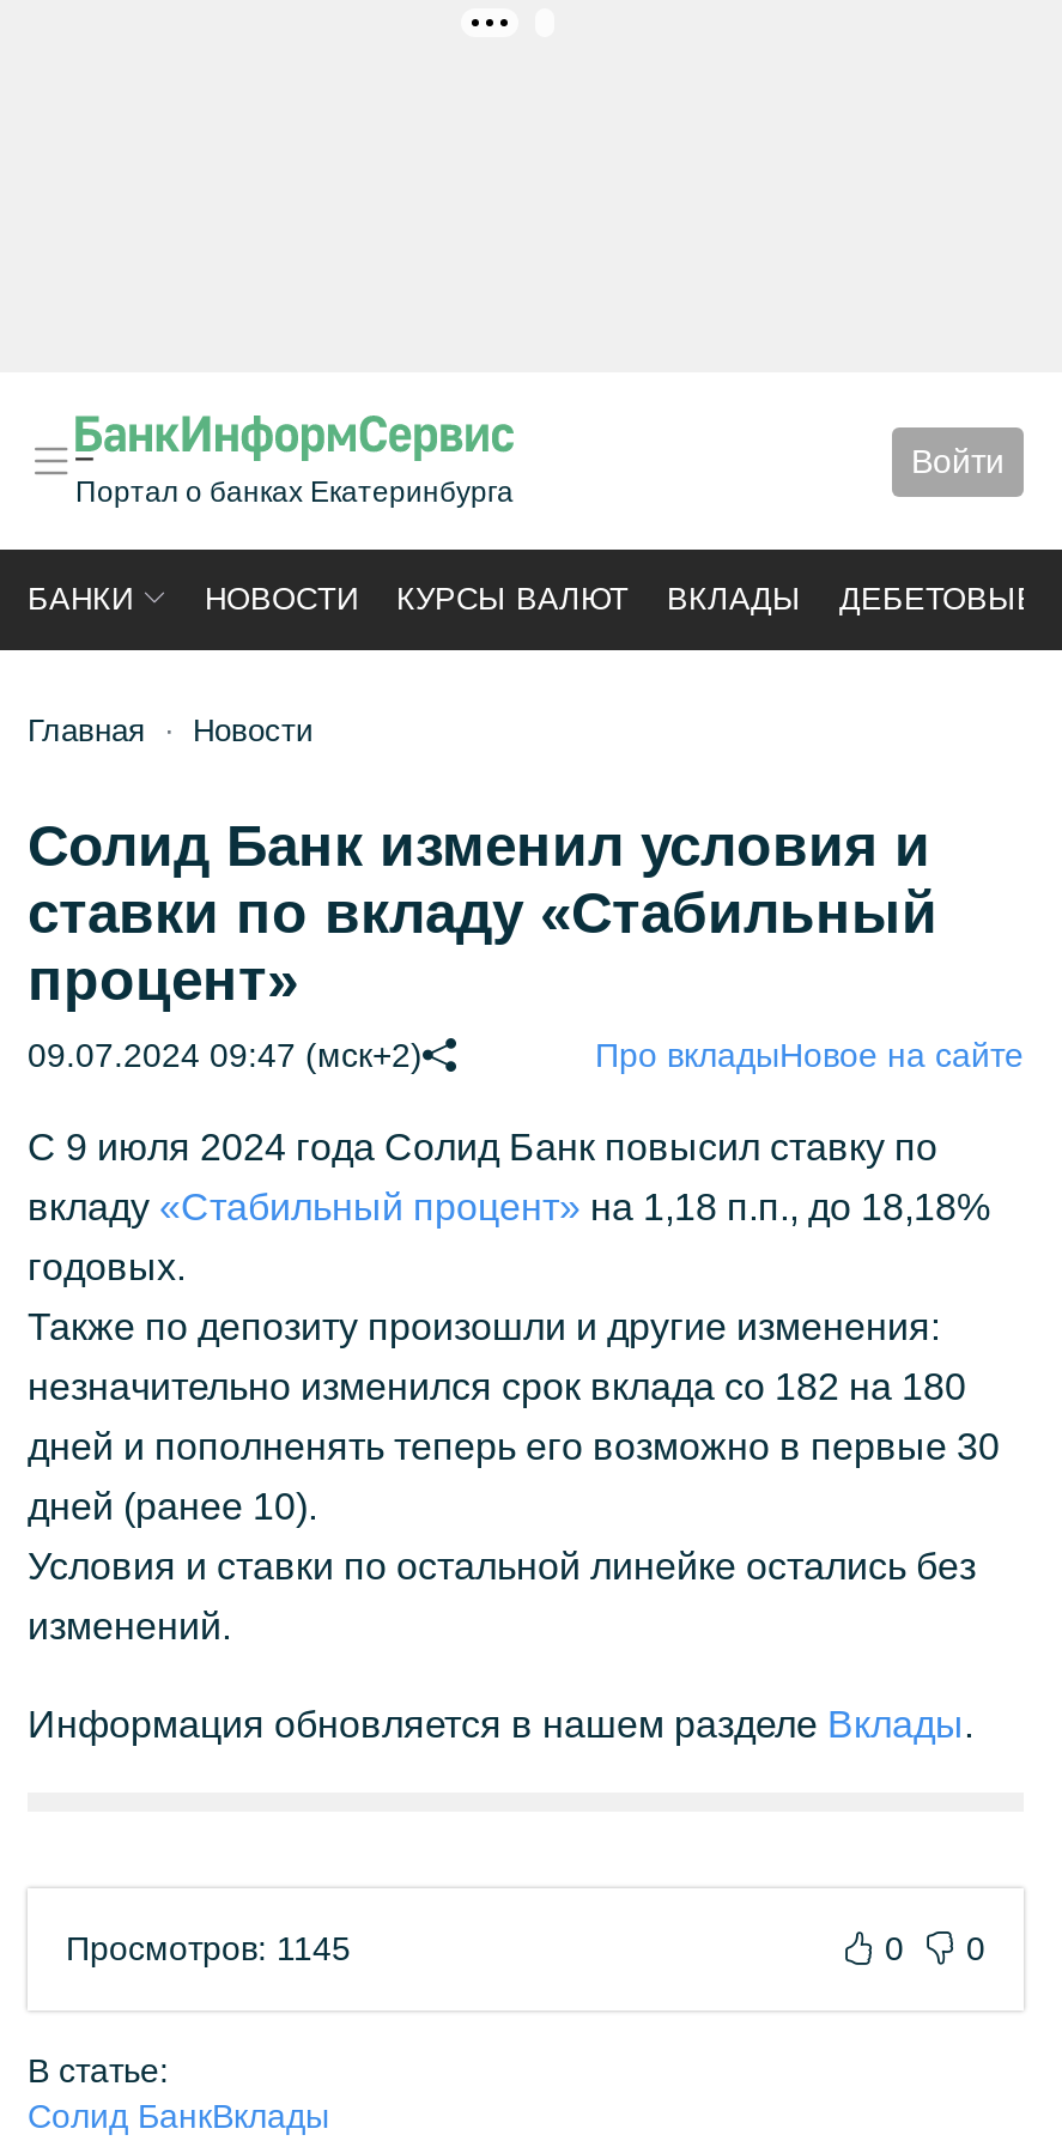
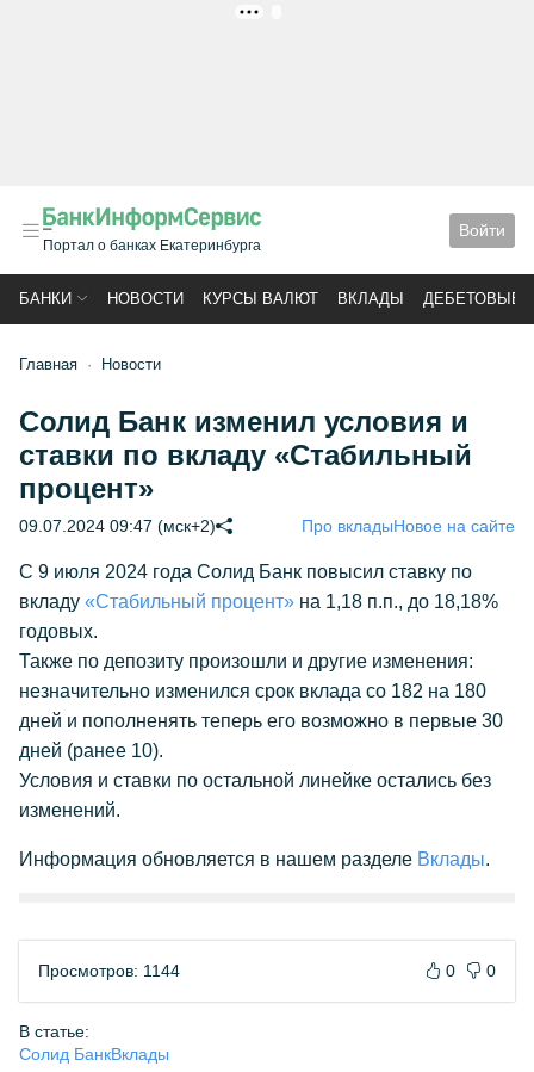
- Просмотров: 1145
+ Просмотров: 1144
